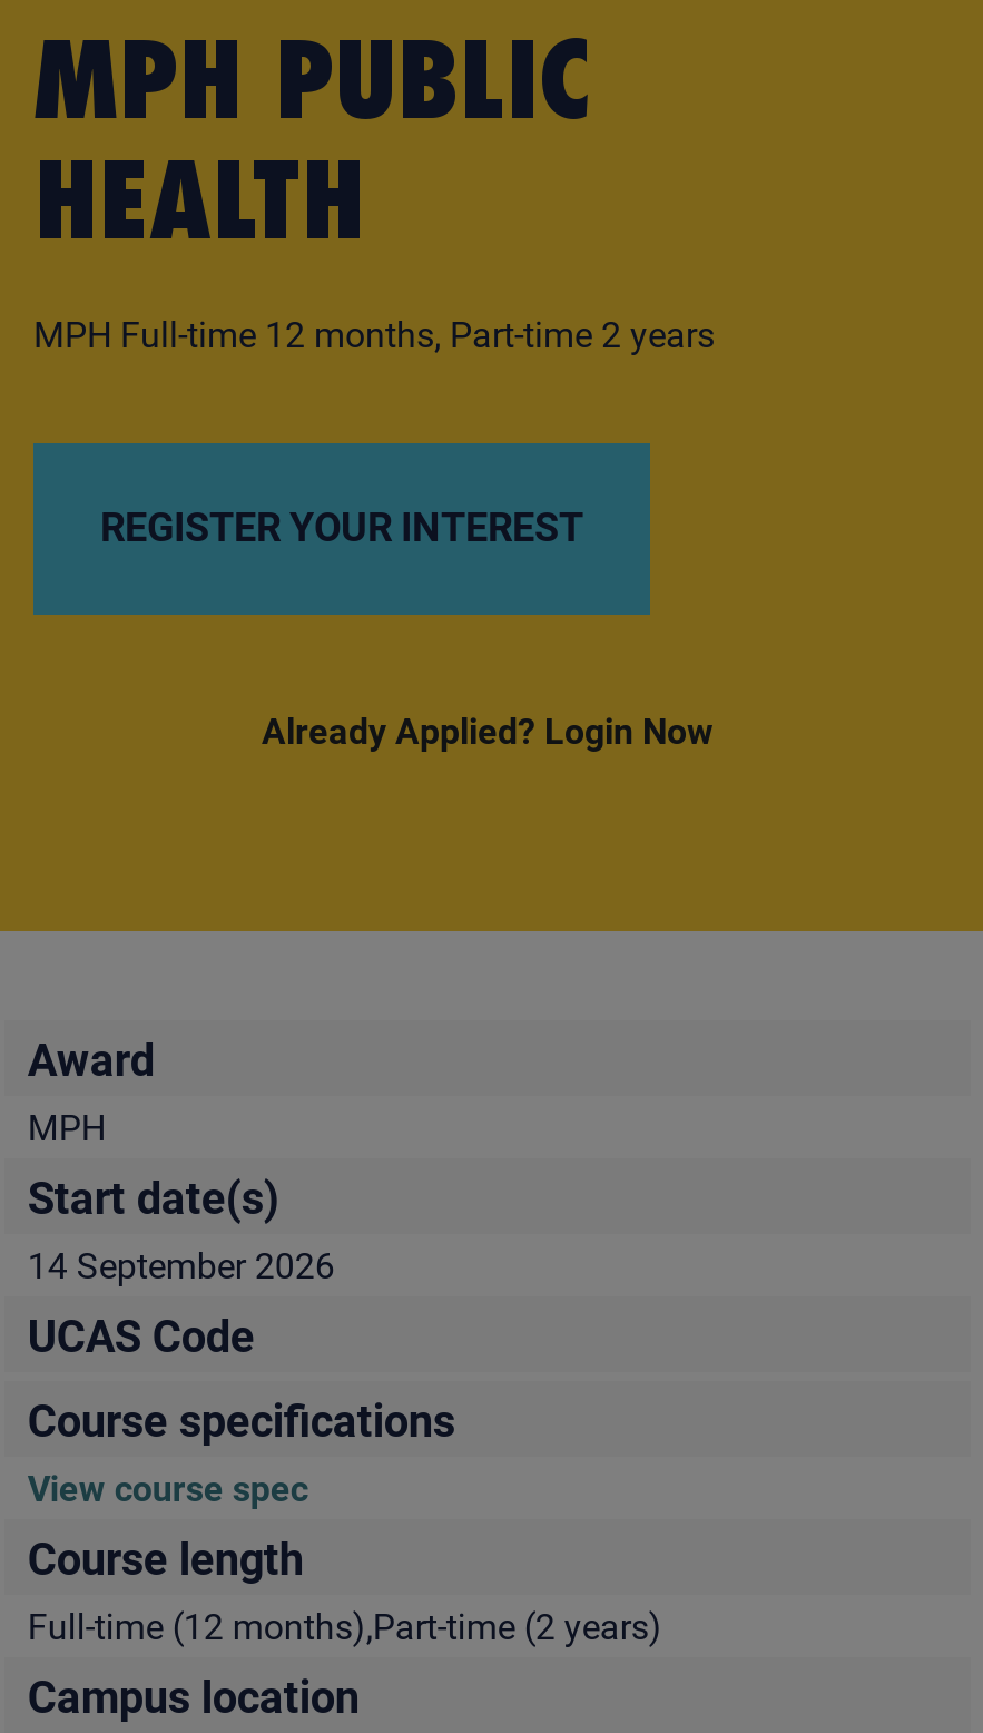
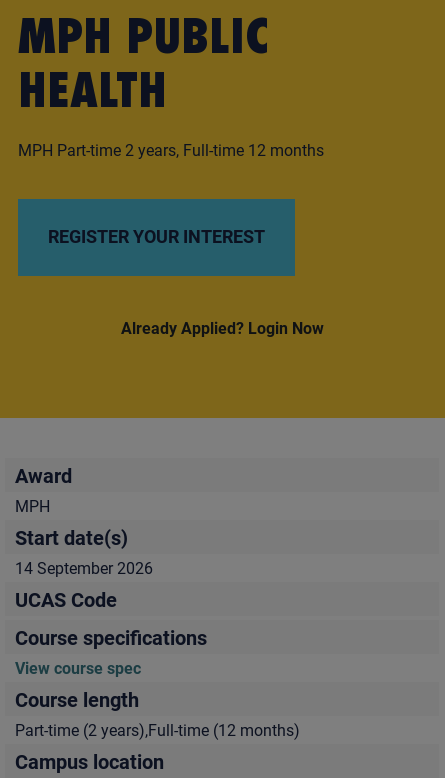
- MPH Full-time 12 months, Part-time 2 years
+ MPH Part-time 2 years, Full-time 12 months

- Full-time (12 months),Part-time (2 years)
+ Part-time (2 years),Full-time (12 months)
